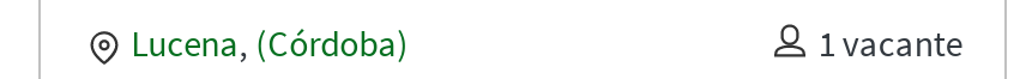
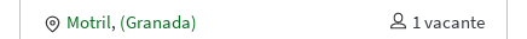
- Lucena, (Córdoba)
+ Motril, (Granada)
